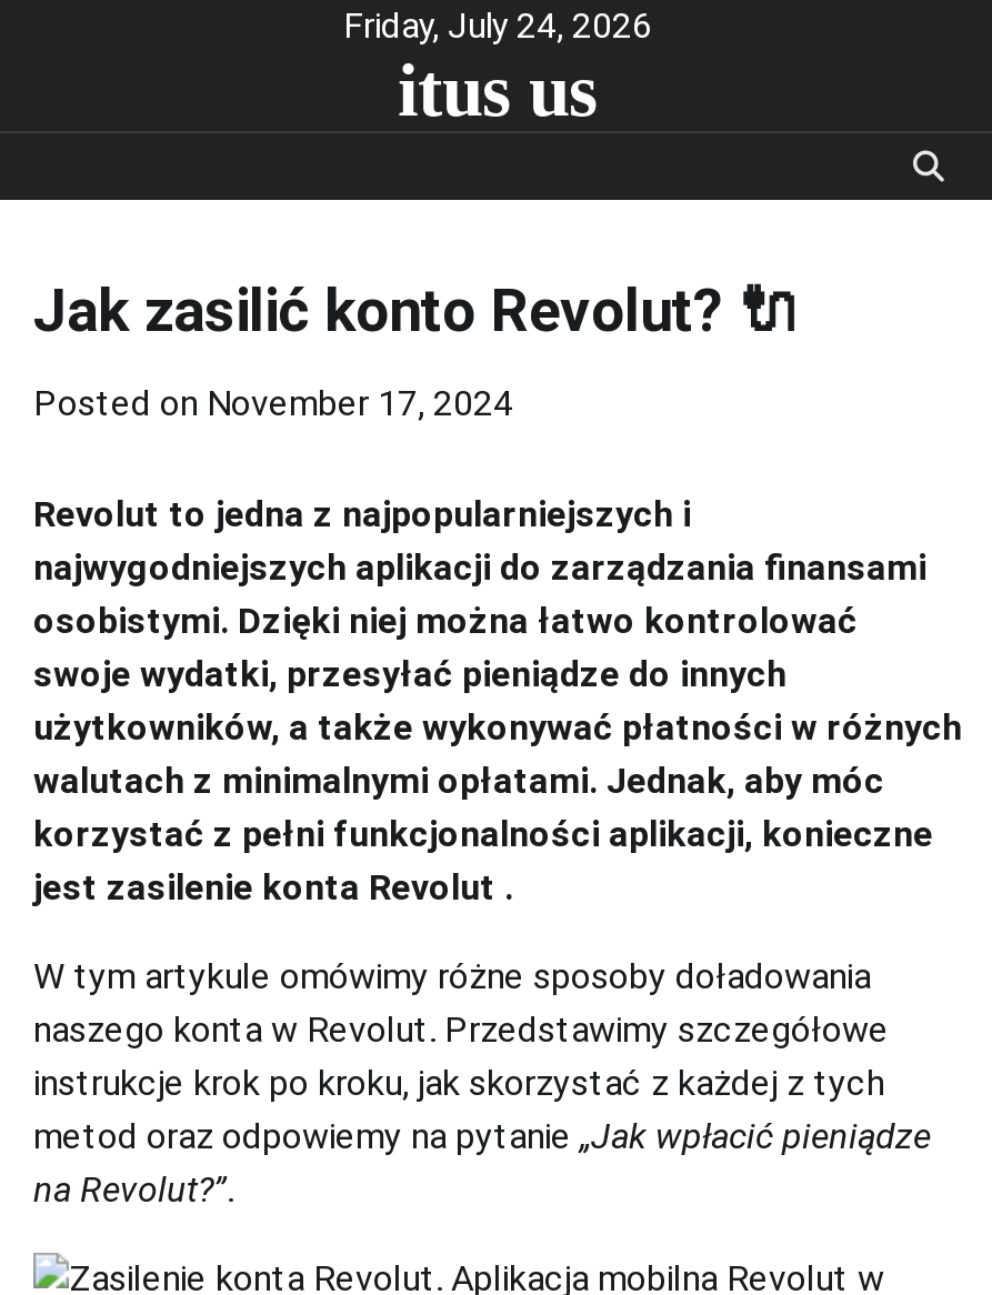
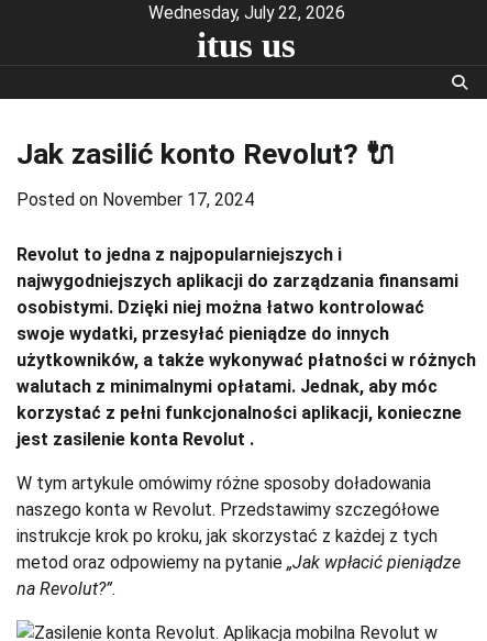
- Friday, July 24, 2026
+ Wednesday, July 22, 2026
